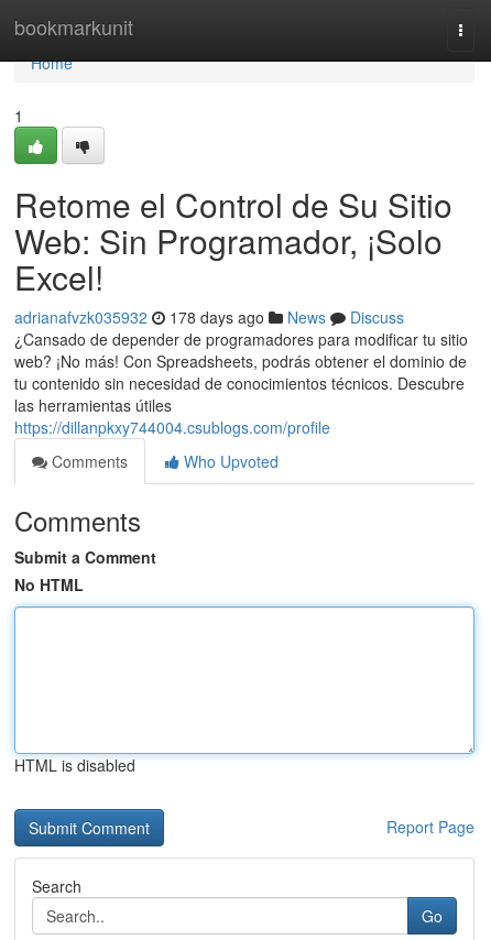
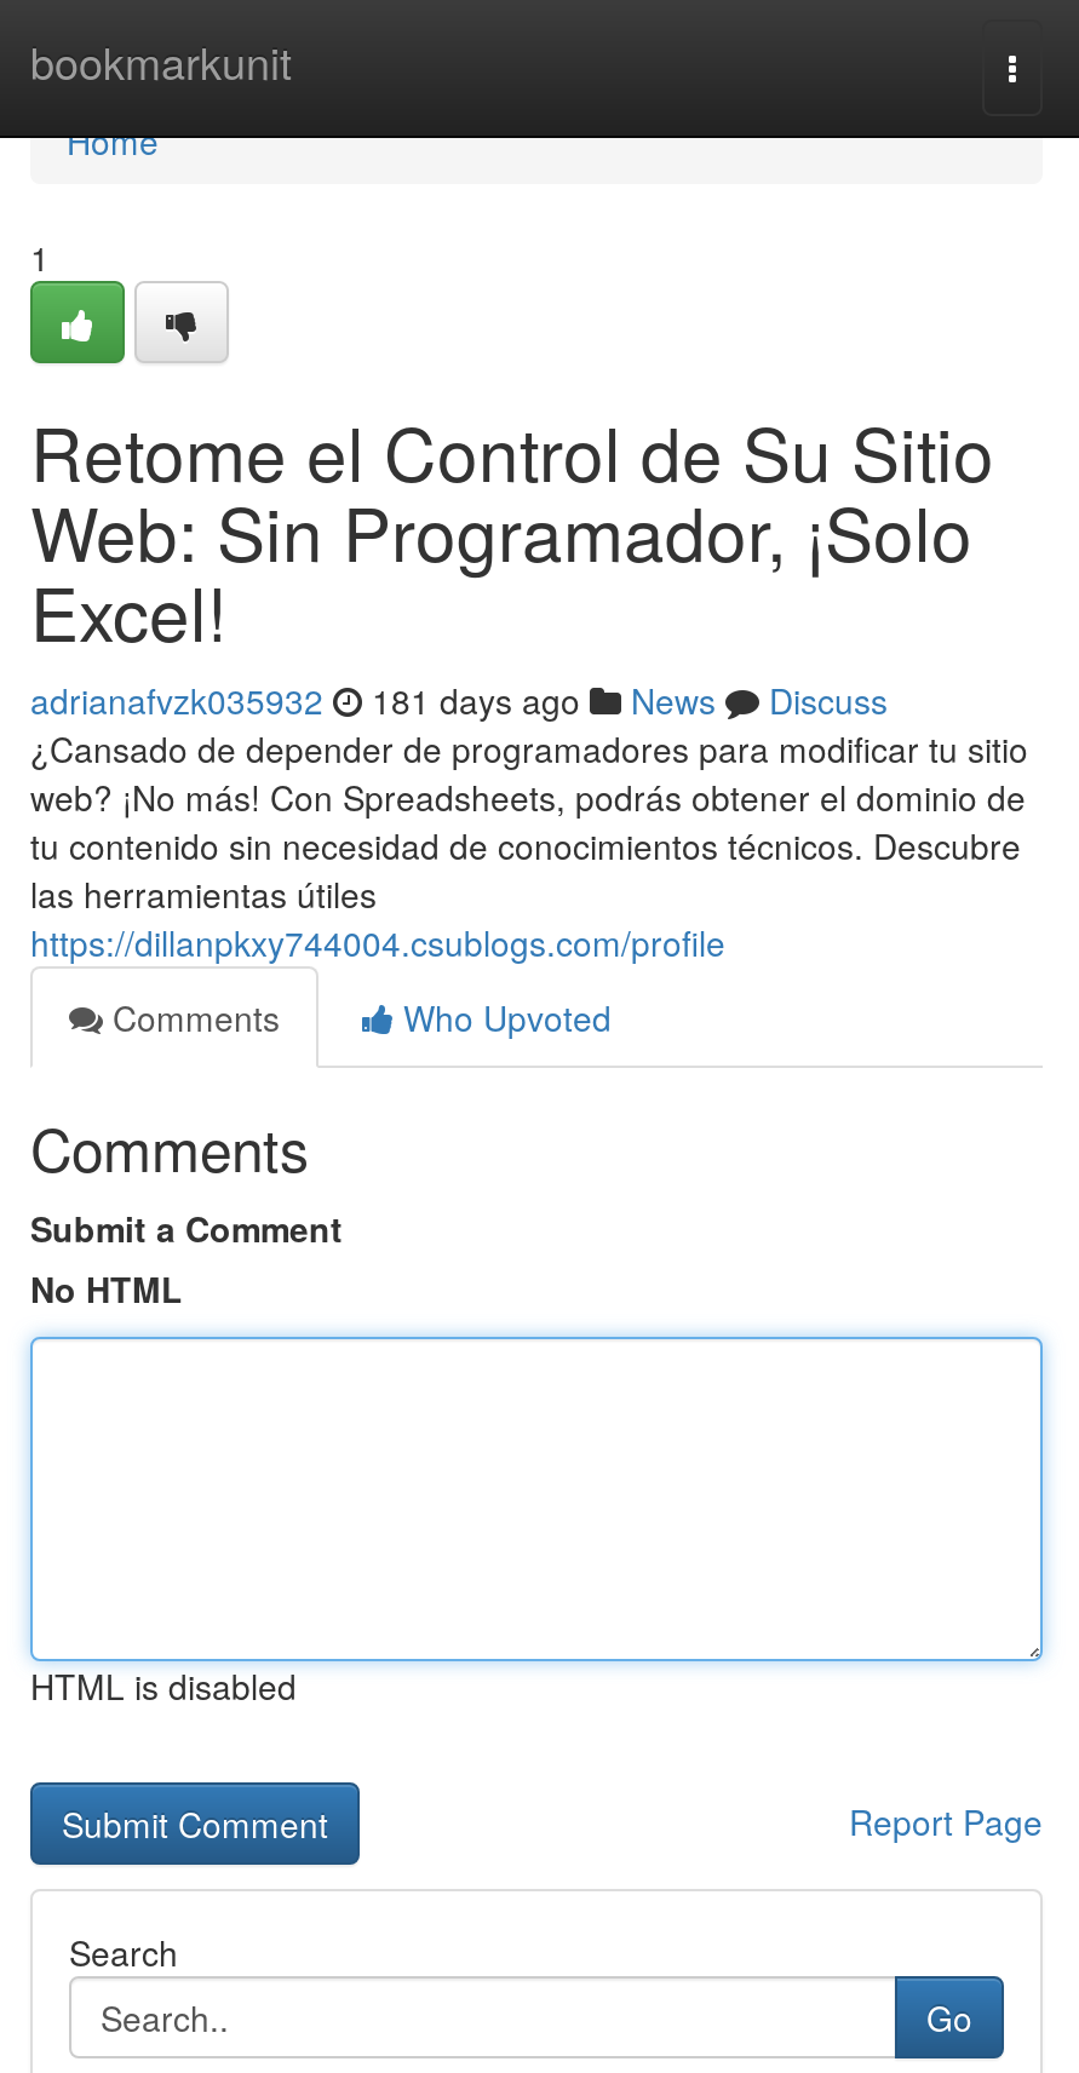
- adrianafvzk035932 178 days ago News Discuss
+ adrianafvzk035932 181 days ago News Discuss
